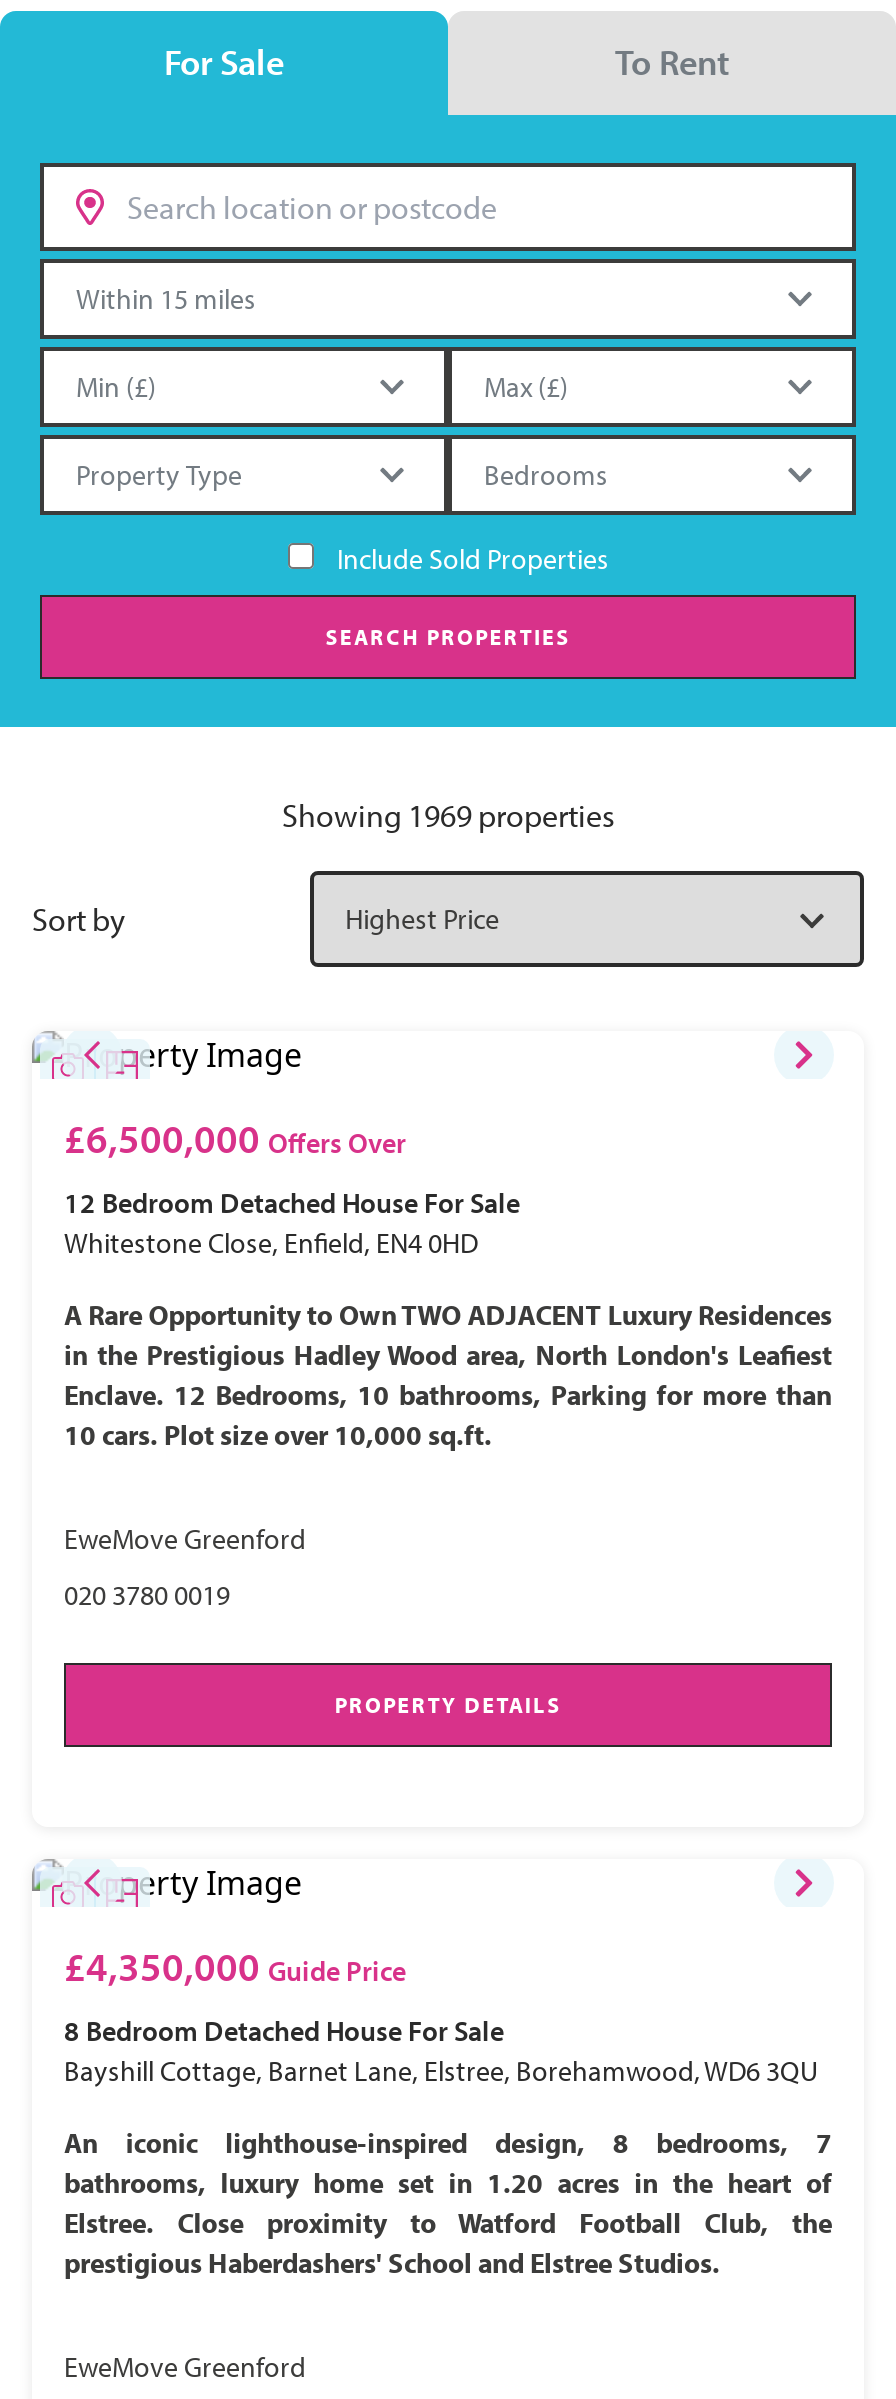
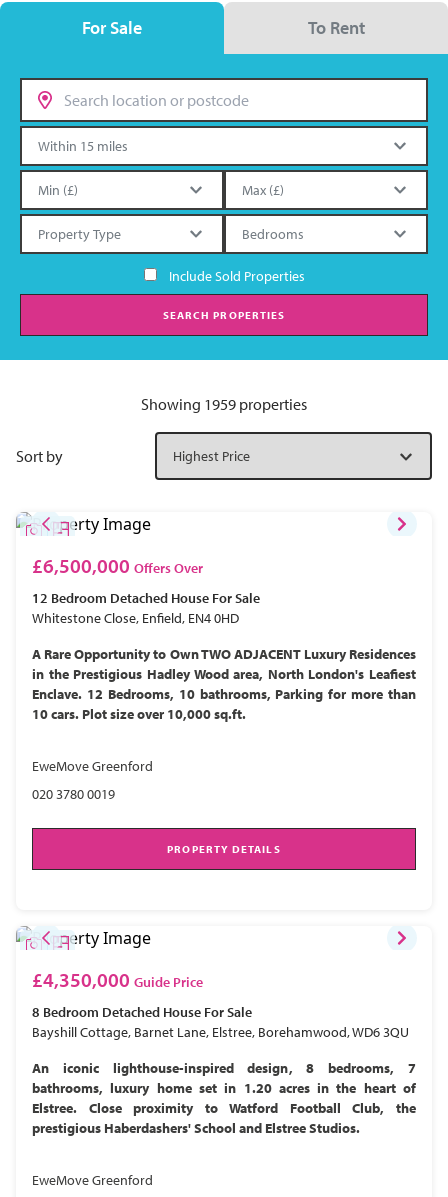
- Showing 1969 properties
+ Showing 1959 properties
